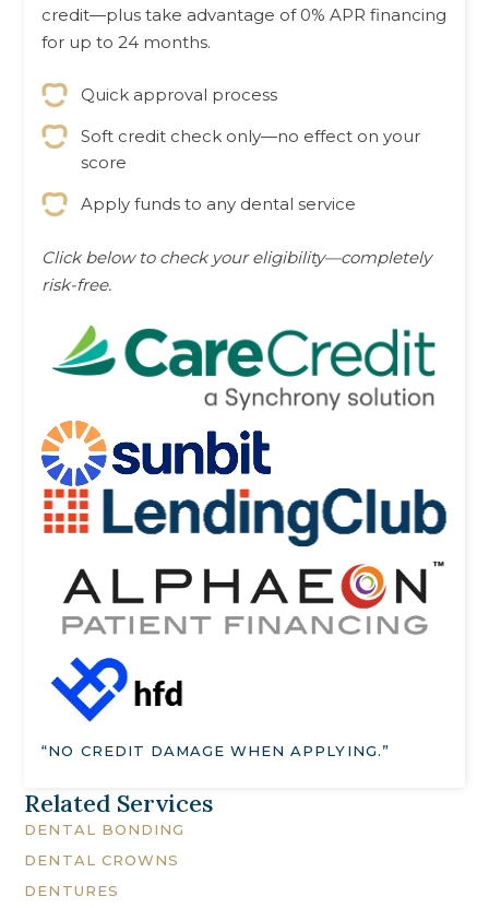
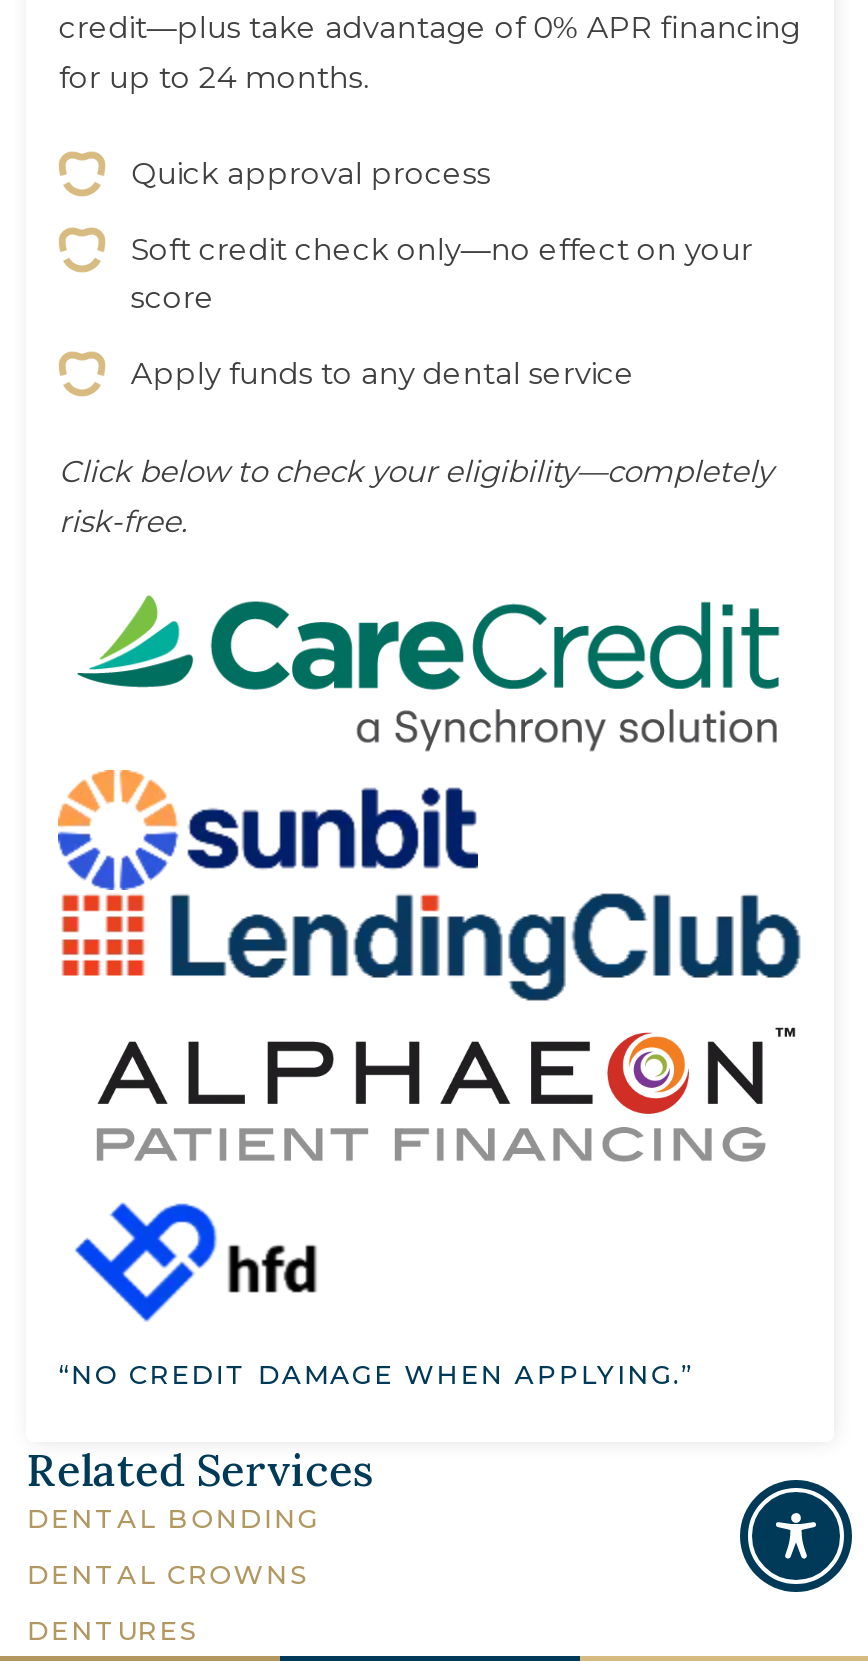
+ [image]
